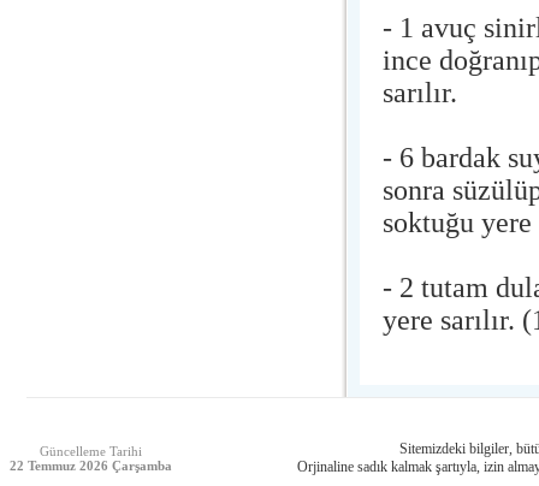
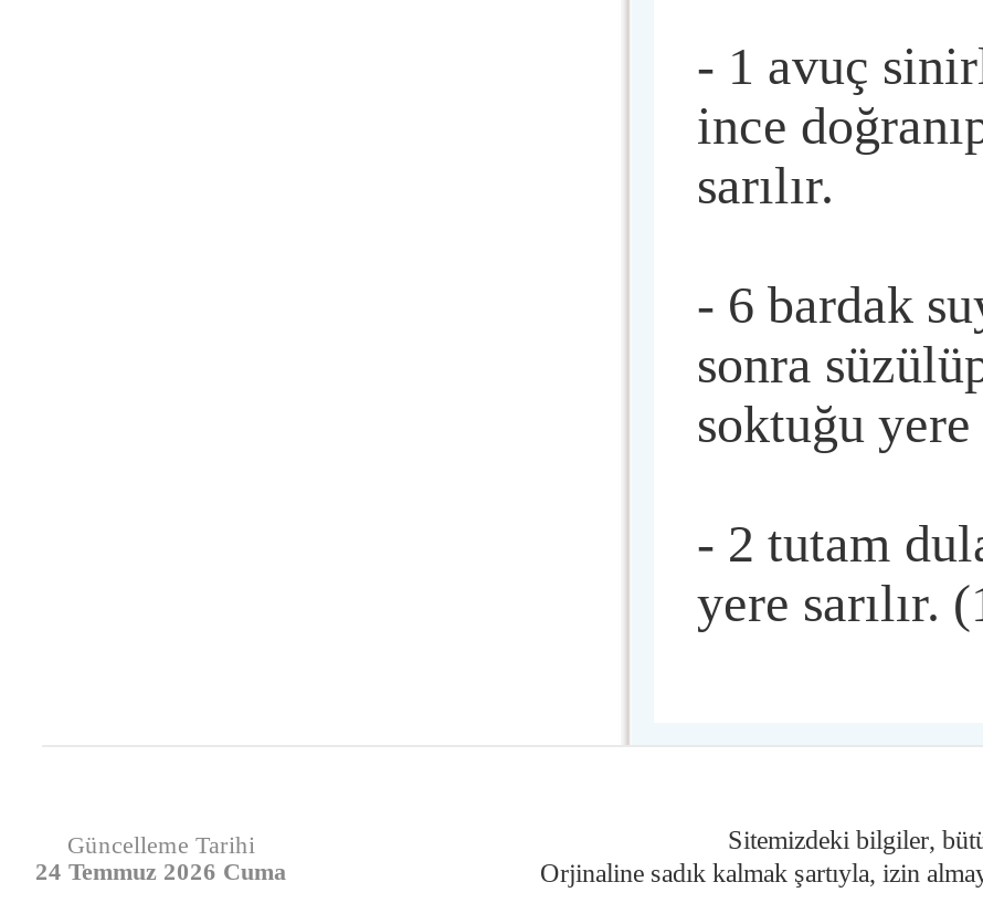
- 22 Temmuz 2026 Çarşamba
+ 24 Temmuz 2026 Cuma
